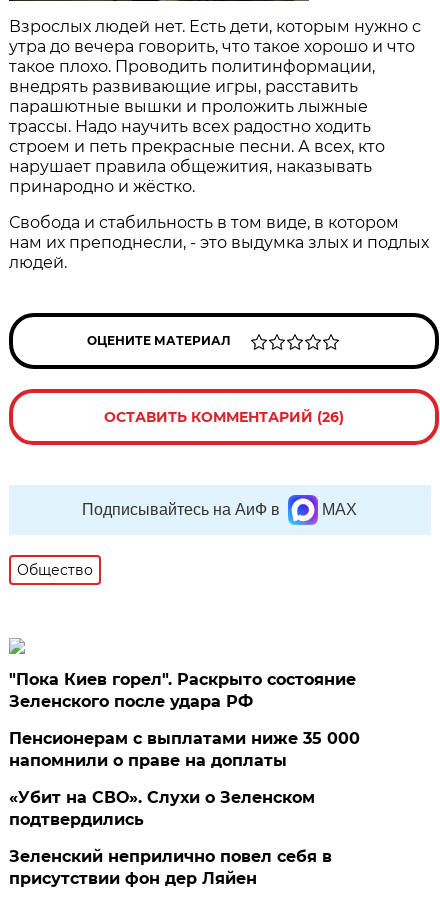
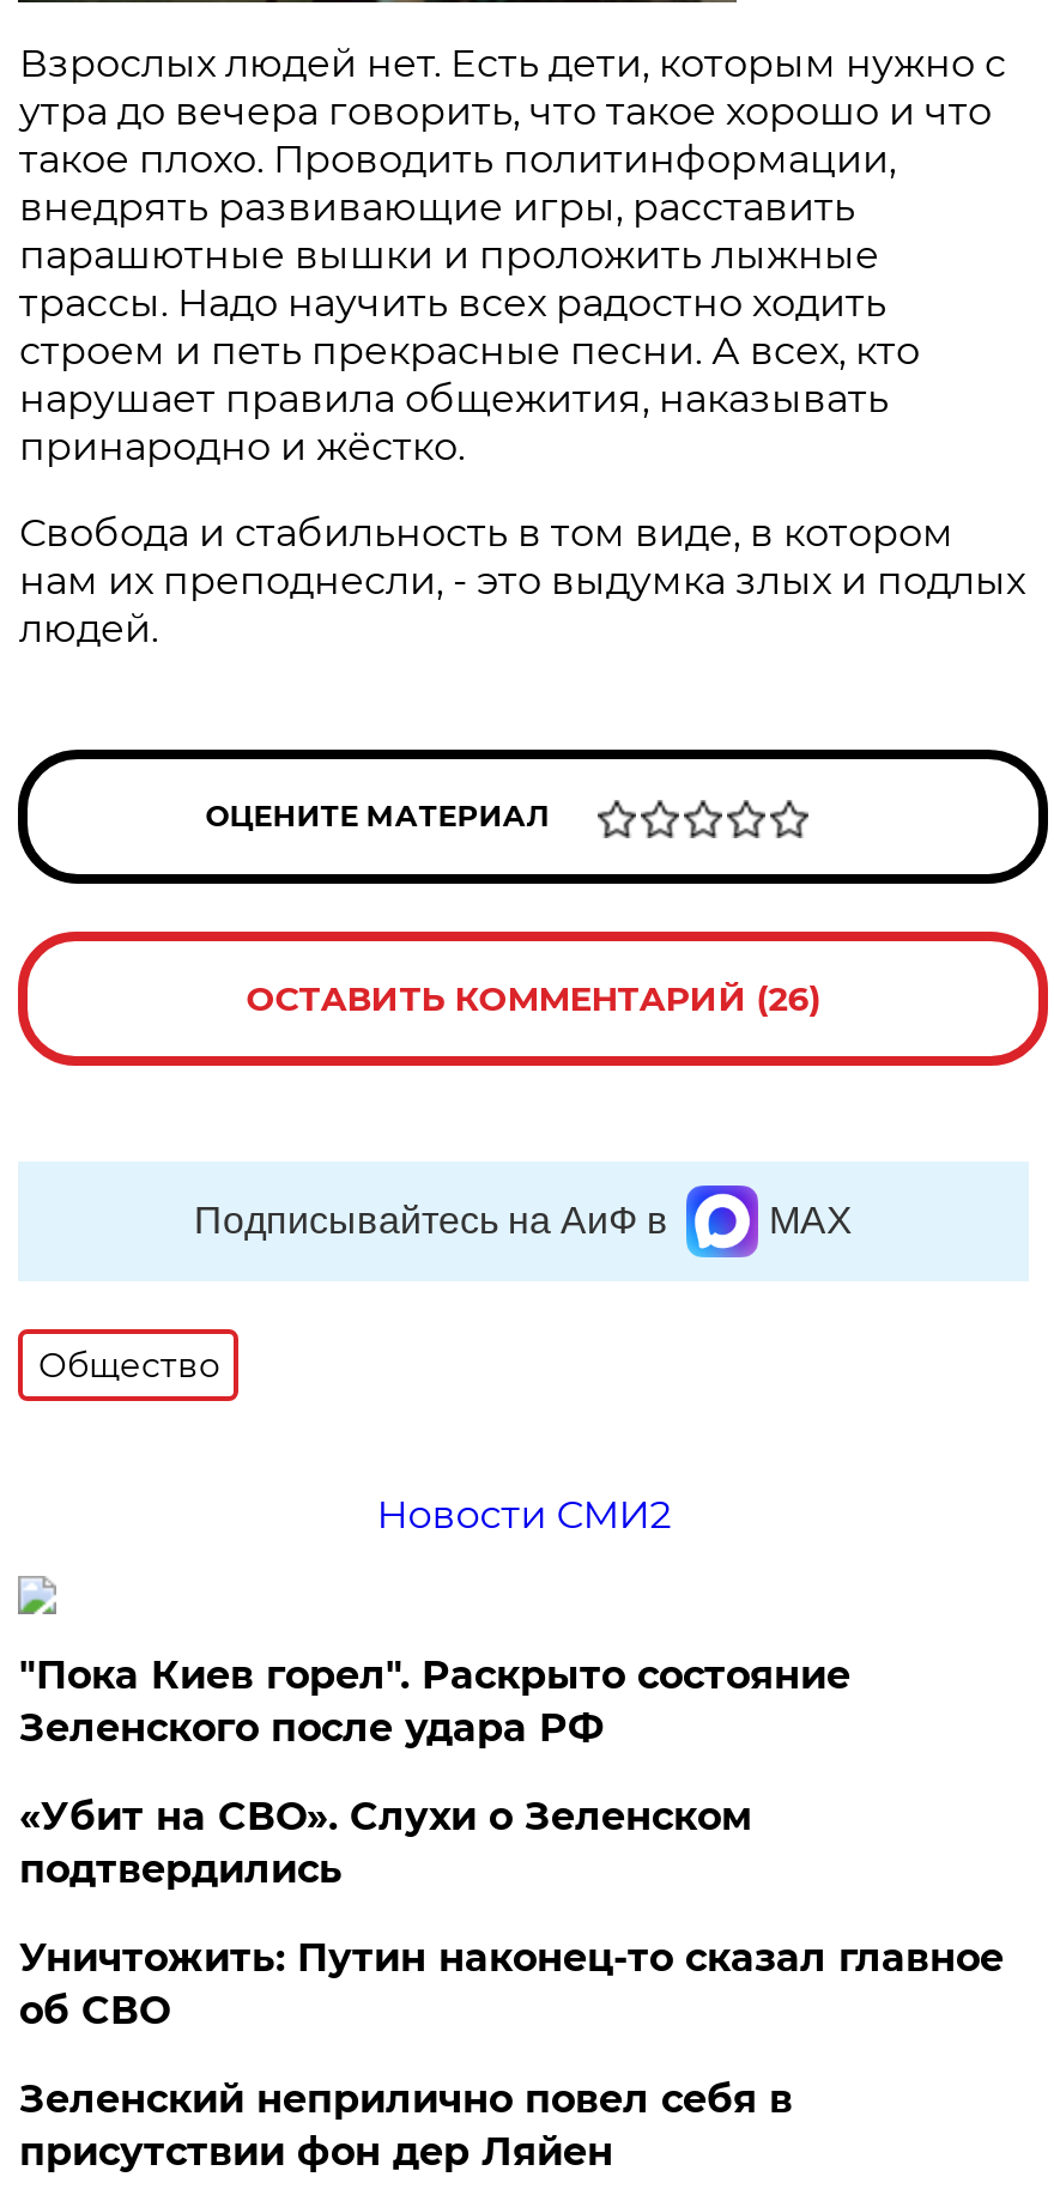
+ Новости СМИ2

- Пенсионерам с выплатами ниже 35 000
- напомнили о праве на доплаты

moved up: «Убит на СВО». Слухи о Зеленском | подтвердились

+ Уничтожить: Путин наконец-то сказал главное
+ об СВО
